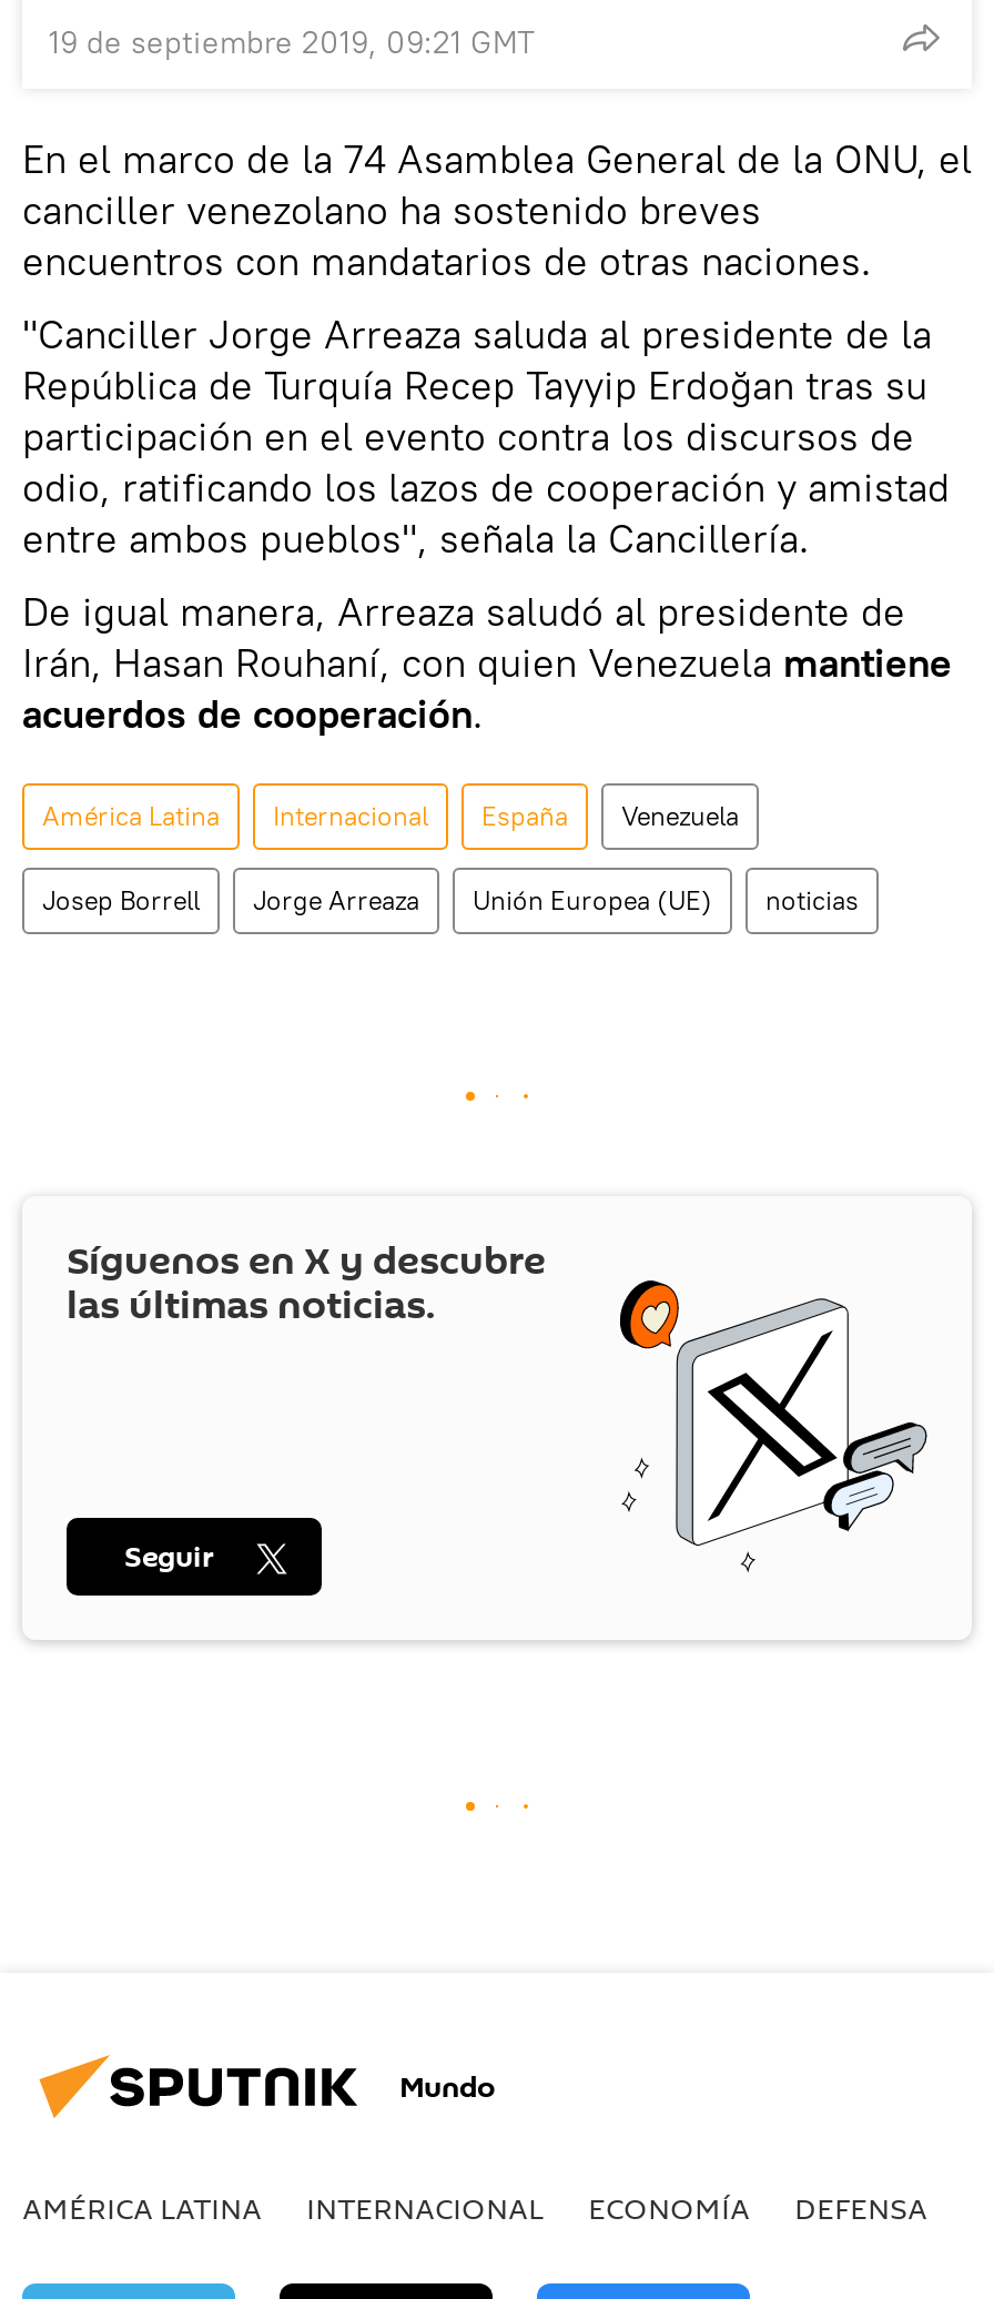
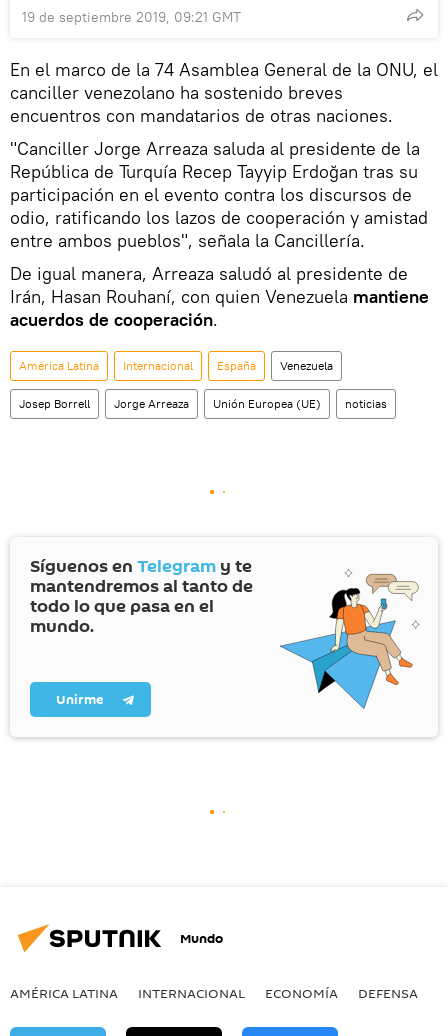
- [image]
- Síguenos en X y descubre
- las últimas noticias.
+ [image]
+ Síguenos en Telegram y te
+ mantendremos al tanto de
+ todo lo que pasa en el
+ mundo.

- Seguir
+ Unirme
